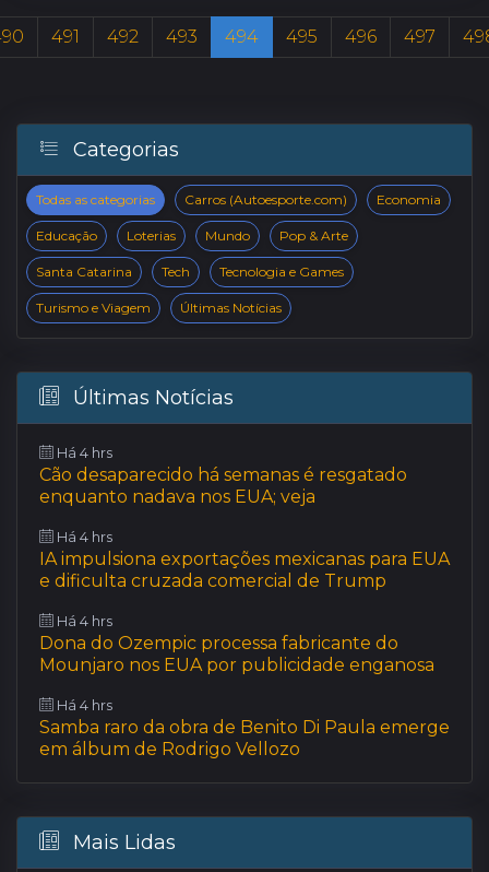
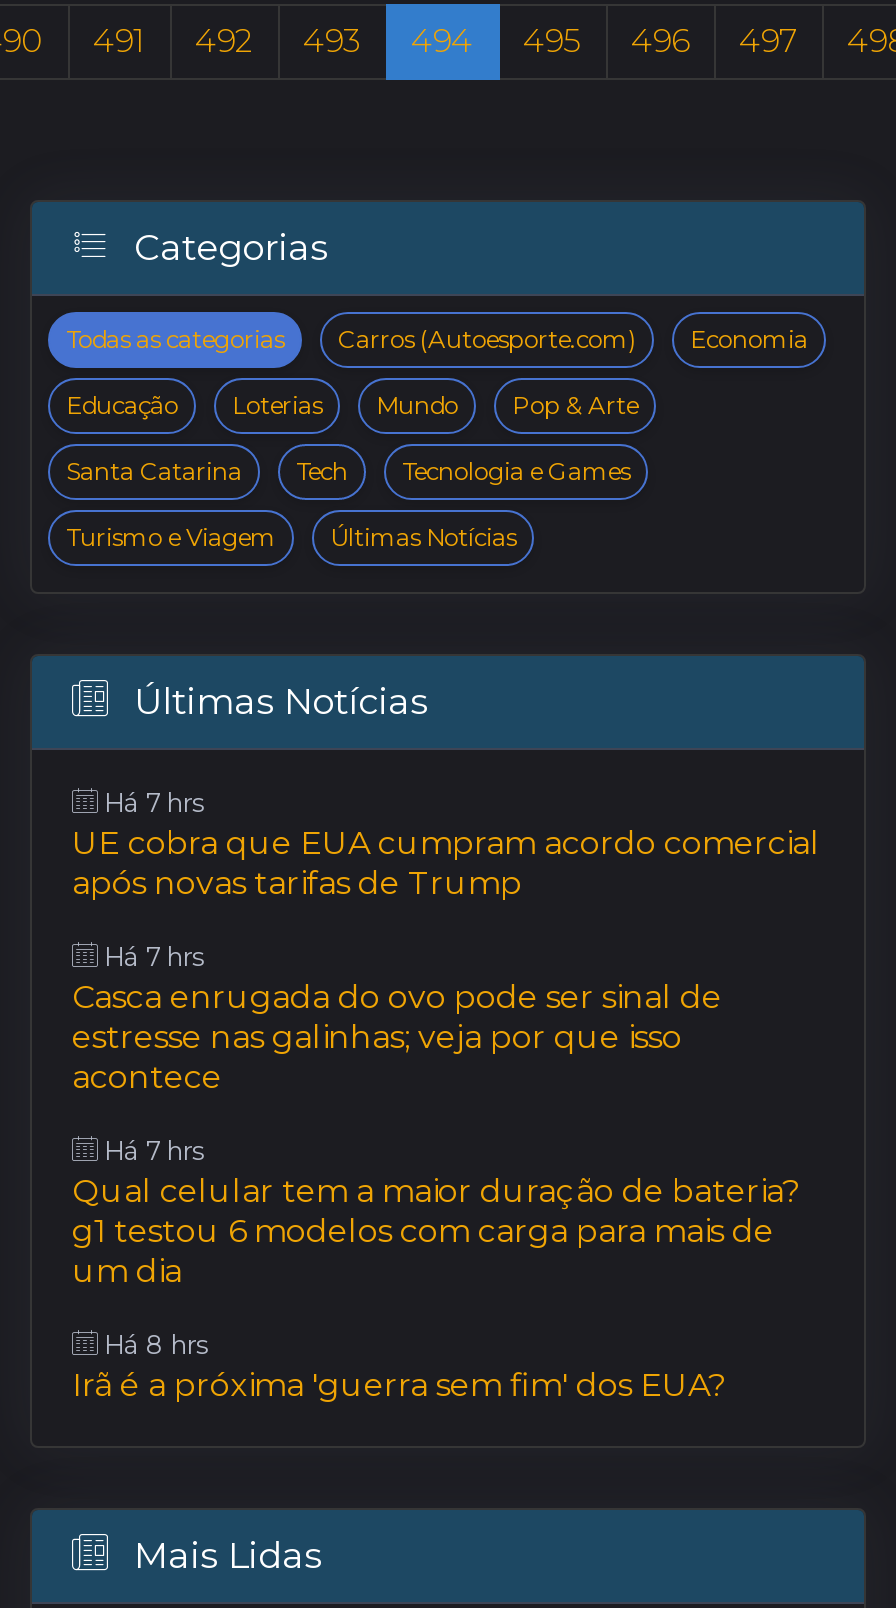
- Há 4 hrs
- Cão desaparecido há semanas é resgatado
- enquanto nadava nos EUA; veja
+ Há 7 hrs
+ UE cobra que EUA cumpram acordo comercial
+ após novas tarifas de Trump

- Há 4 hrs
- IA impulsiona exportações mexicanas para EUA
- e dificulta cruzada comercial de Trump
+ Há 7 hrs
+ Casca enrugada do ovo pode ser sinal de
+ estresse nas galinhas; veja por que isso
+ acontece

- Há 4 hrs
- Dona do Ozempic processa fabricante do
- Mounjaro nos EUA por publicidade enganosa
+ Há 7 hrs
+ Qual celular tem a maior duração de bateria?
+ g1 testou 6 modelos com carga para mais de
+ um dia

- Há 4 hrs
- Samba raro da obra de Benito Di Paula emerge
- em álbum de Rodrigo Vellozo
+ Há 8 hrs
+ Irã é a próxima 'guerra sem fim' dos EUA?
